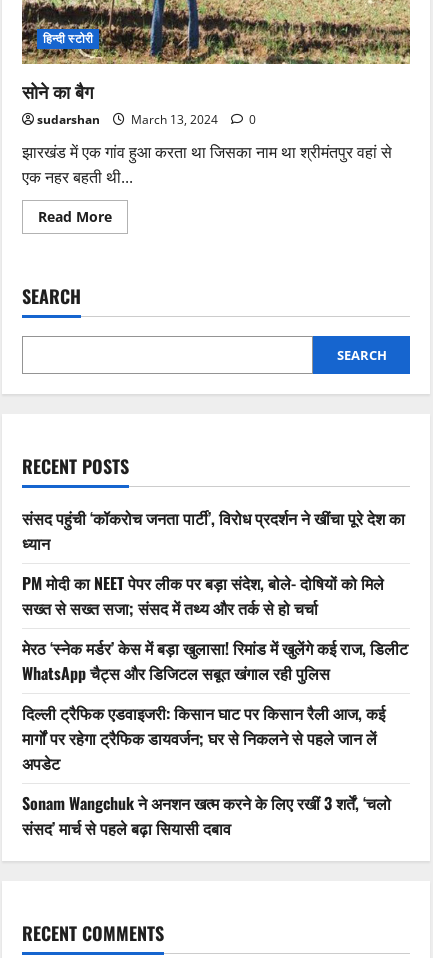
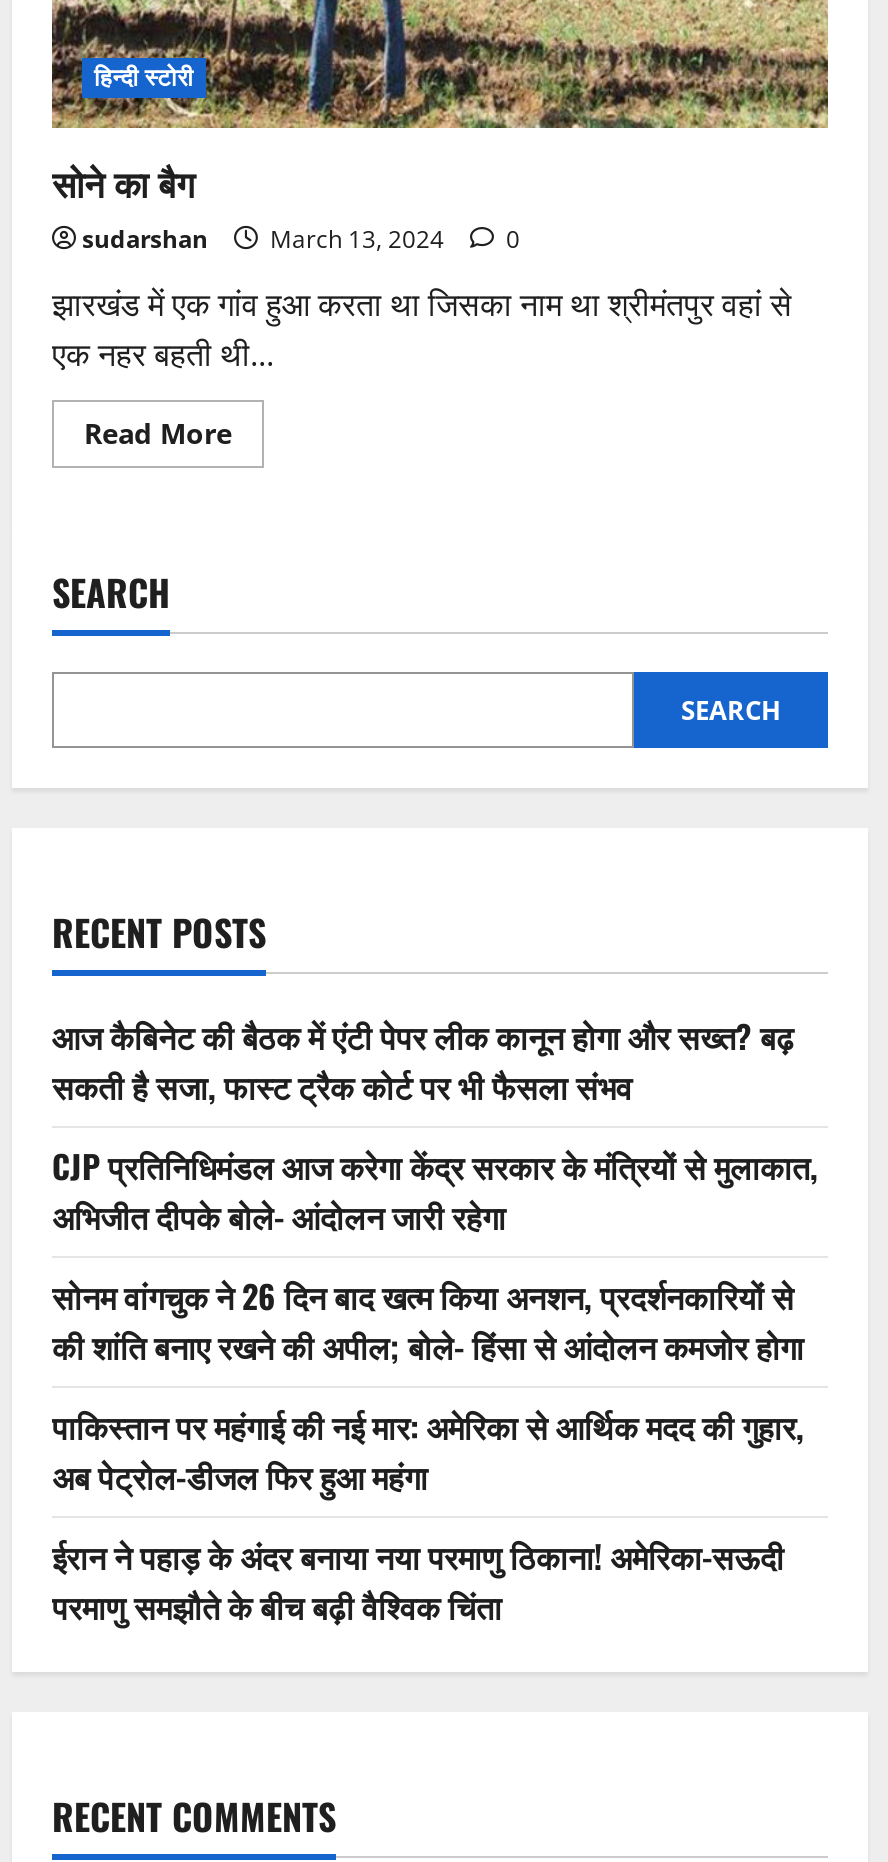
- संसद पहुंची ‘कॉकरोच जनता पार्टी’, विरोध प्रदर्शन ने खींचा पूरे देश का
- ध्यान
+ आज कैबिनेट की बैठक में एंटी पेपर लीक कानून होगा और सख्त? बढ़
+ सकती है सजा, फास्ट ट्रैक कोर्ट पर भी फैसला संभव

- PM मोदी का NEET पेपर लीक पर बड़ा संदेश, बोले- दोषियों को मिले
- सख्त से सख्त सजा; संसद में तथ्य और तर्क से हो चर्चा
+ CJP प्रतिनिधिमंडल आज करेगा केंद्र सरकार के मंत्रियों से मुलाकात,
+ अभिजीत दीपके बोले- आंदोलन जारी रहेगा

- मेरठ ‘स्नेक मर्डर’ केस में बड़ा खुलासा! रिमांड में खुलेंगे कई राज, डिलीट
- WhatsApp चैट्स और डिजिटल सबूत खंगाल रही पुलिस
+ सोनम वांगचुक ने 26 दिन बाद खत्म किया अनशन, प्रदर्शनकारियों से
+ की शांति बनाए रखने की अपील; बोले- हिंसा से आंदोलन कमजोर होगा

- दिल्ली ट्रैफिक एडवाइजरी: किसान घाट पर किसान रैली आज, कई
- मार्गों पर रहेगा ट्रैफिक डायवर्जन; घर से निकलने से पहले जान लें
- अपडेट
+ पाकिस्तान पर महंगाई की नई मार: अमेरिका से आर्थिक मदद की गुहार,
+ अब पेट्रोल-डीजल फिर हुआ महंगा

- Sonam Wangchuk ने अनशन खत्म करने के लिए रखीं 3 शर्तें, ‘चलो
- संसद’ मार्च से पहले बढ़ा सियासी दबाव
+ ईरान ने पहाड़ के अंदर बनाया नया परमाणु ठिकाना! अमेरिका-सऊदी
+ परमाणु समझौते के बीच बढ़ी वैश्विक चिंता
